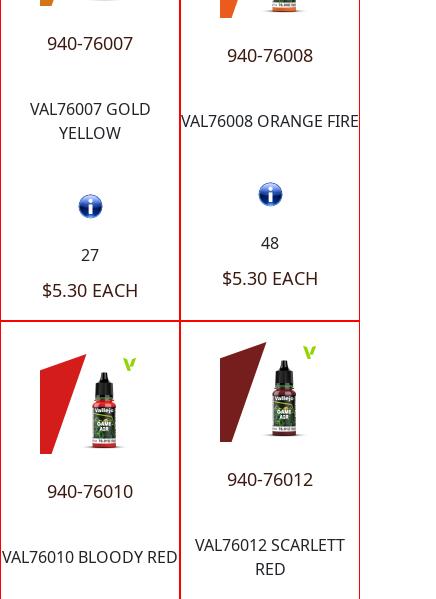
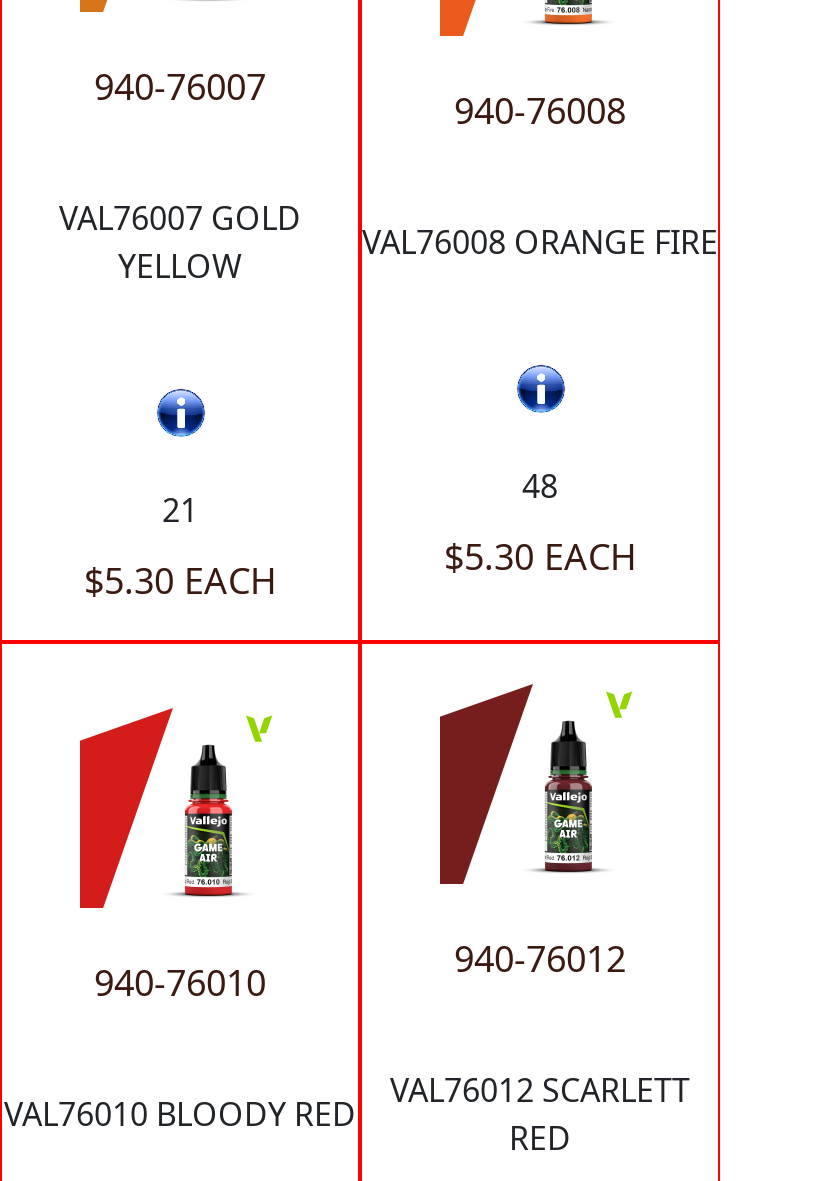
- 27
+ 21
